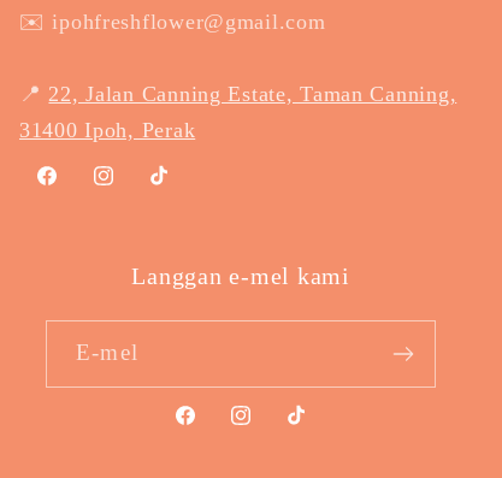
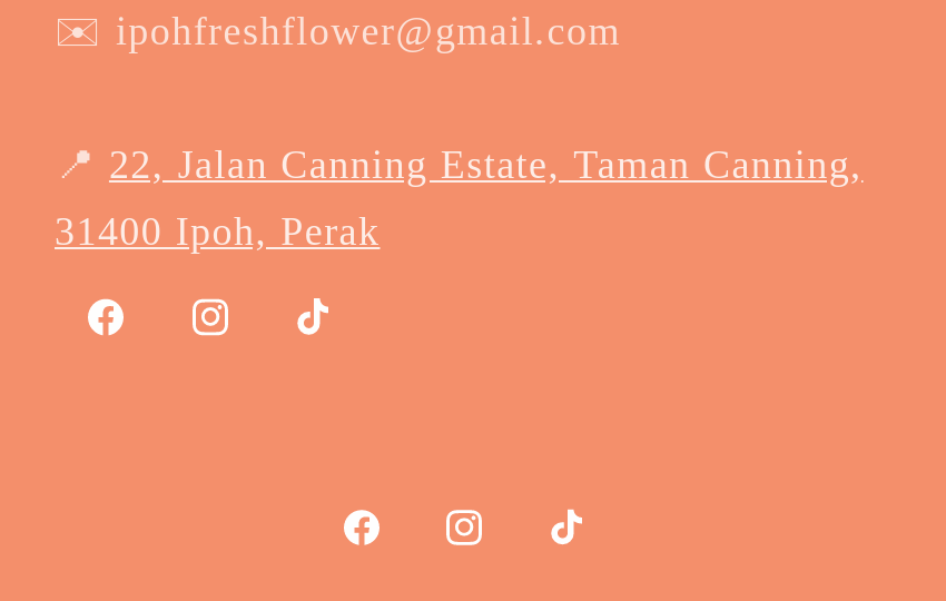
- Langgan e-mel kami
- E-mel
